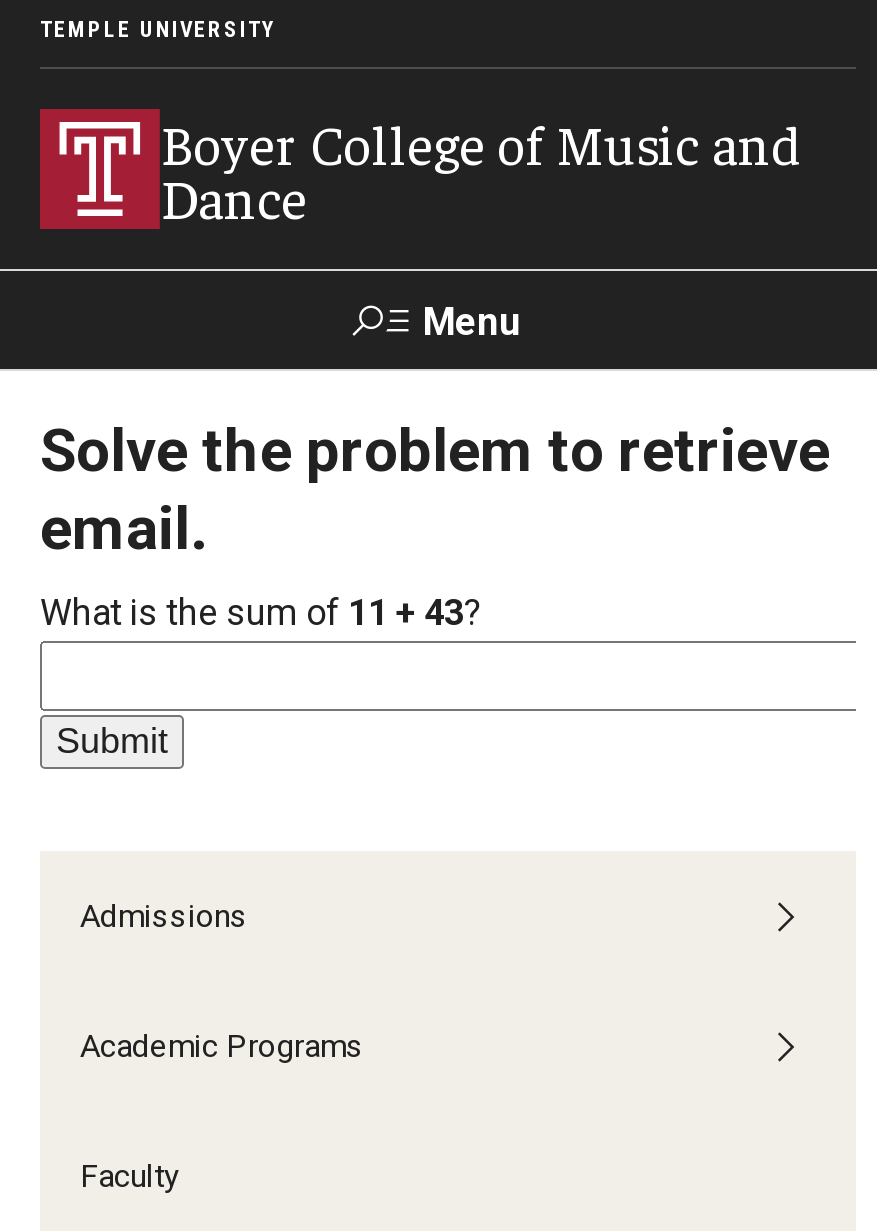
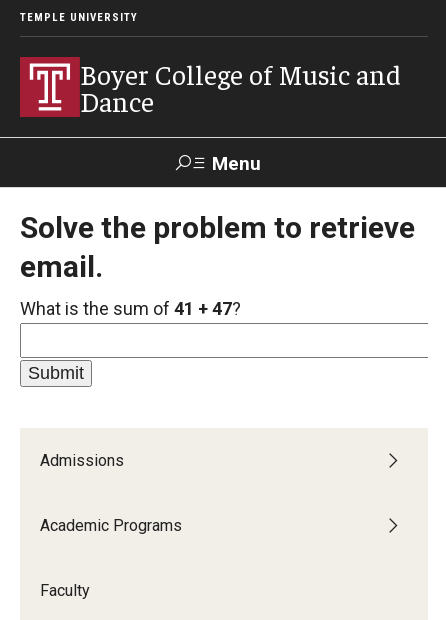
- What is the sum of 11 + 43?
+ What is the sum of 41 + 47?
